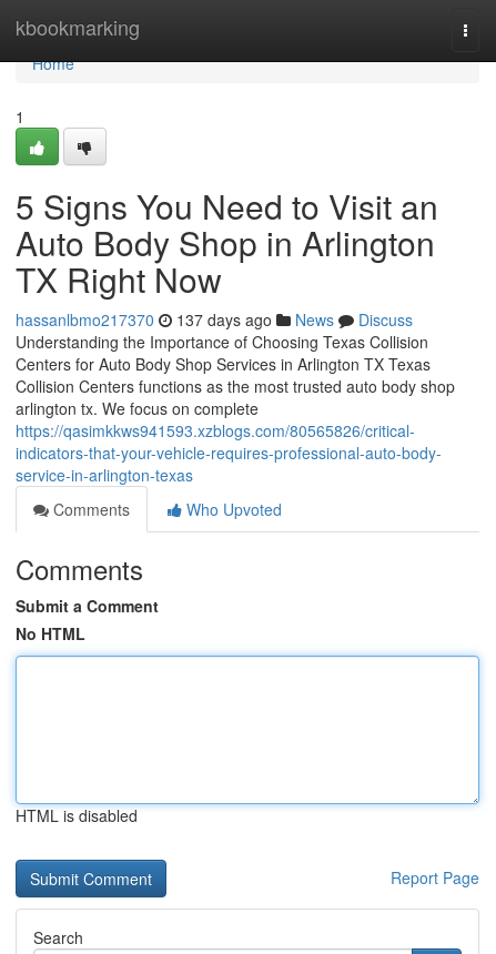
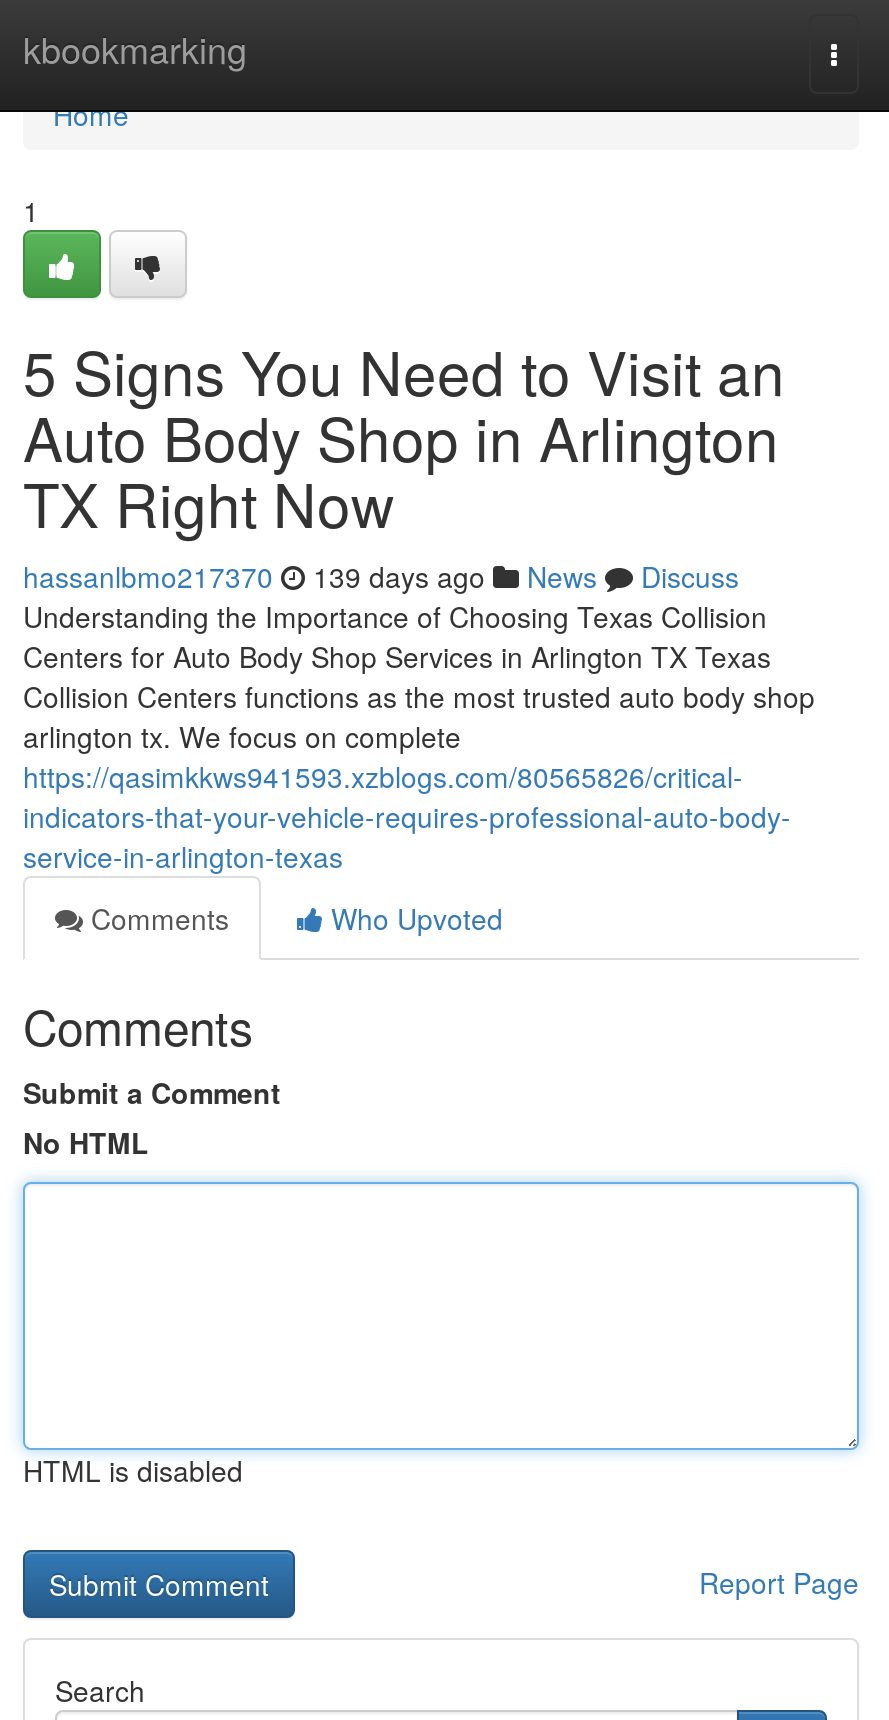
- hassanlbmo217370 137 days ago News Discuss
+ hassanlbmo217370 139 days ago News Discuss
